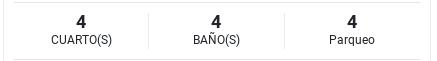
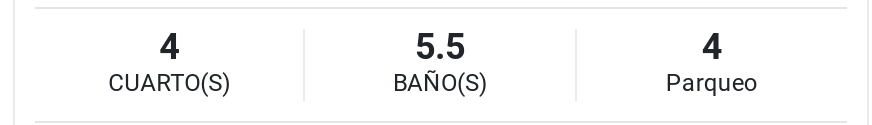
- 4
+ 5.5
